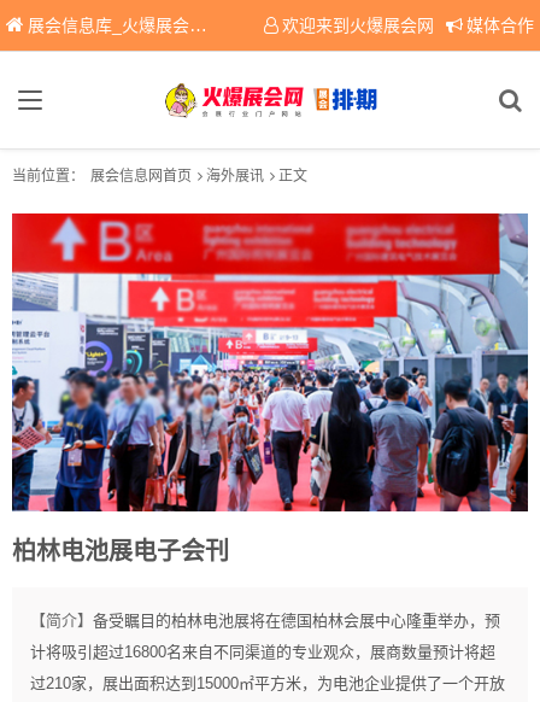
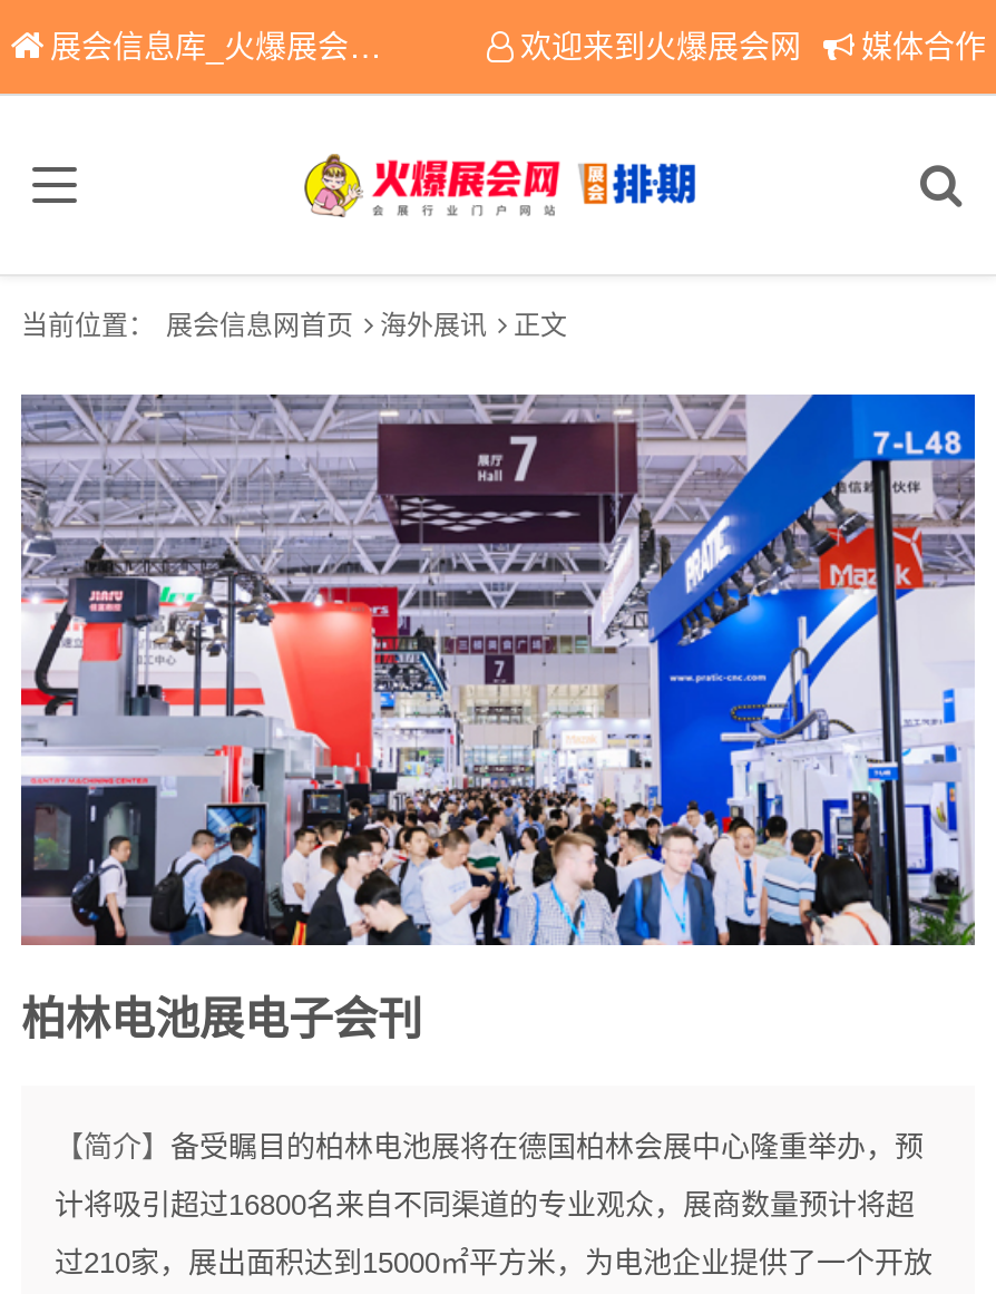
- [image]
+ [image]
